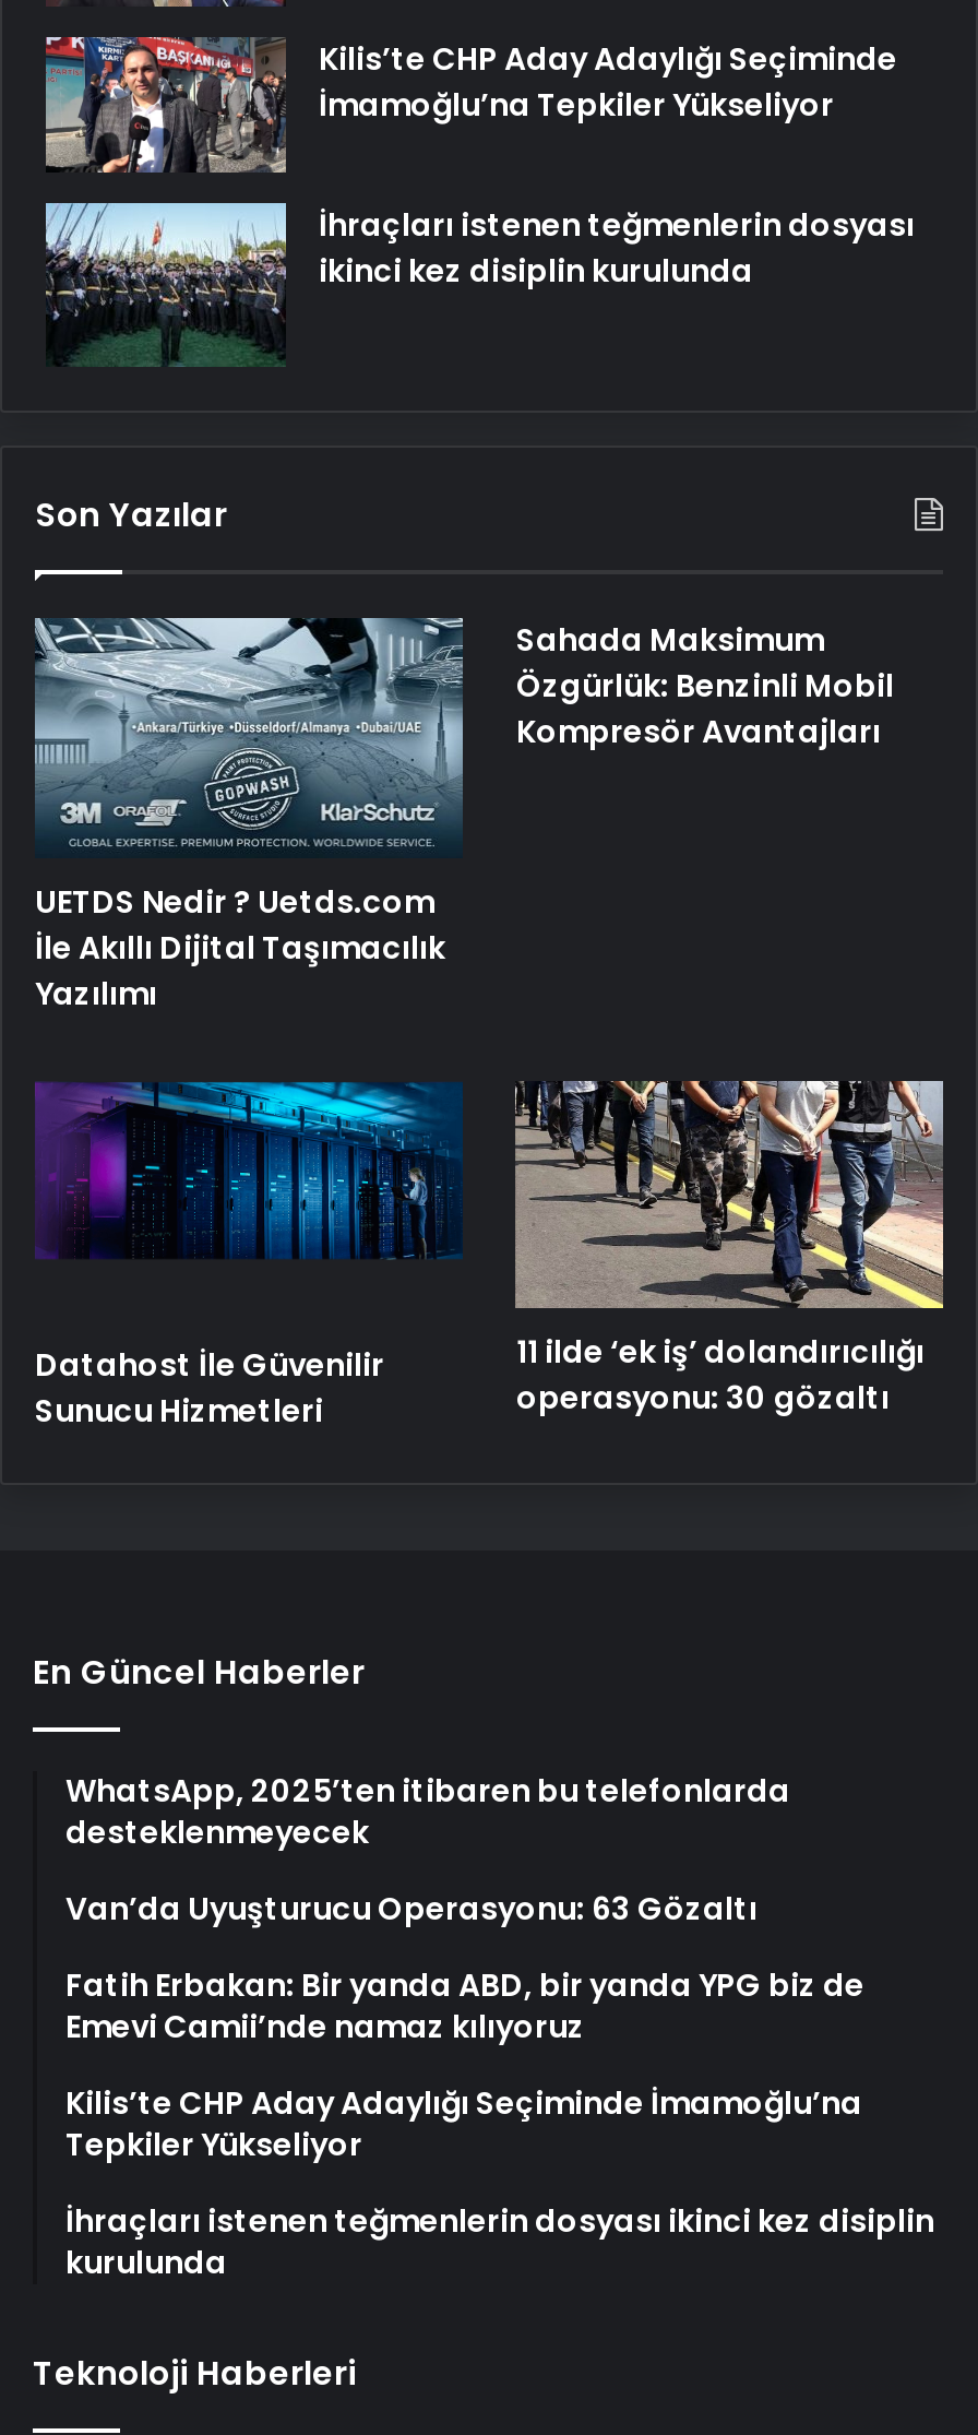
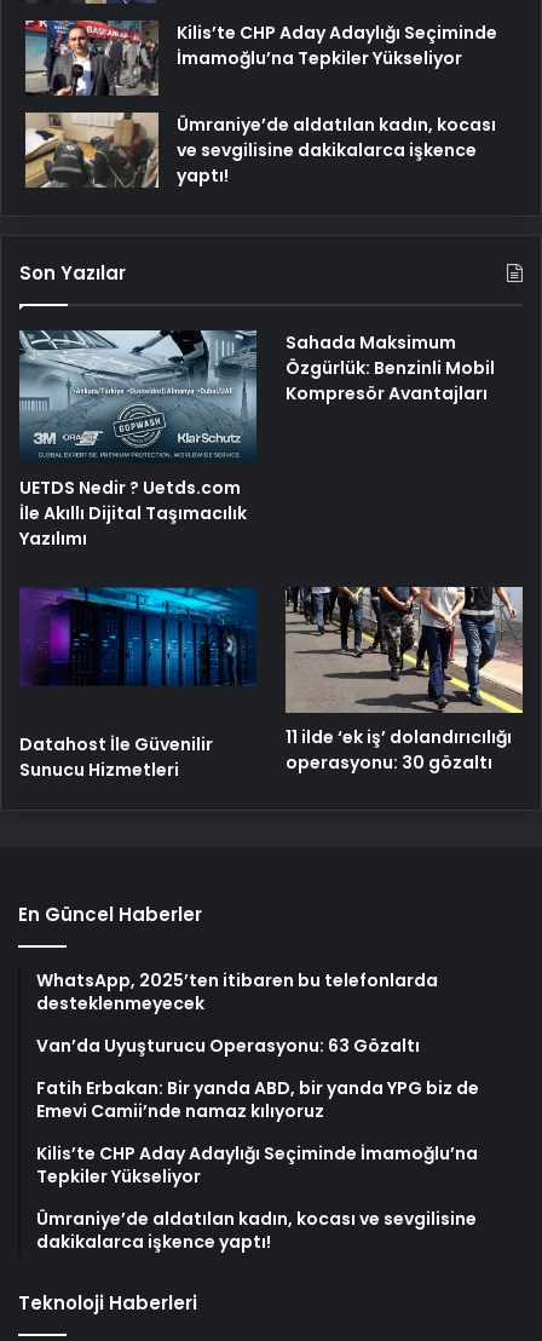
- [image]
- İhraçları istenen teğmenlerin dosyası
- ikinci kez disiplin kurulunda
+ [image]
+ Ümraniye’de aldatılan kadın, kocası
+ ve sevgilisine dakikalarca işkence
+ yaptı!

- İhraçları istenen teğmenlerin dosyası ikinci kez disiplin
- kurulunda
+ Ümraniye’de aldatılan kadın, kocası ve sevgilisine
+ dakikalarca işkence yaptı!
